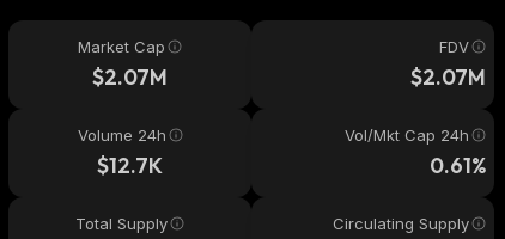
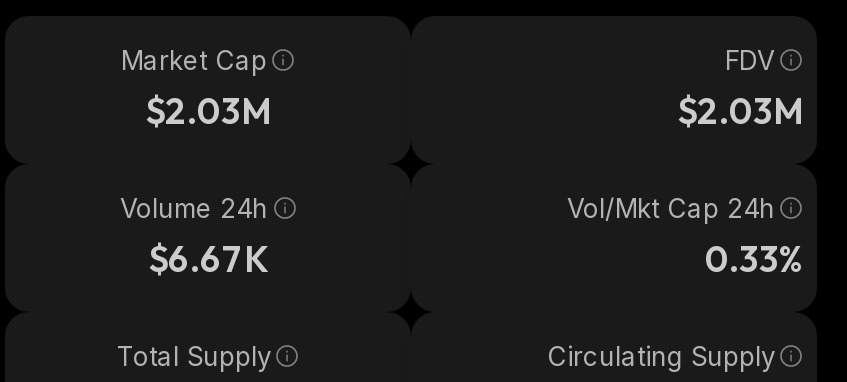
- $2.07M
+ $2.03M

- $2.07M
+ $2.03M

- $12.7K
+ $6.67K

- 0.61%
+ 0.33%
